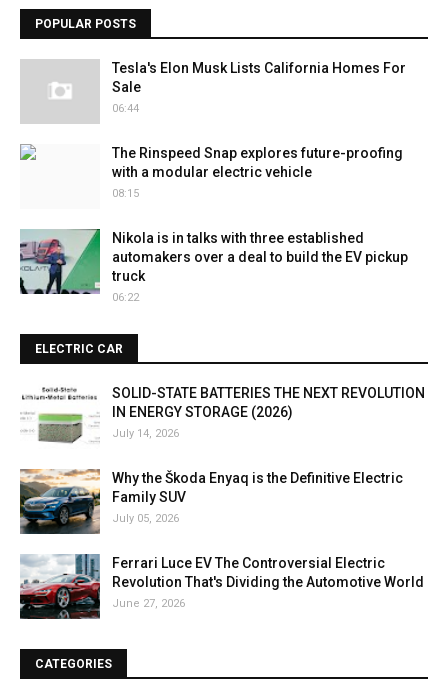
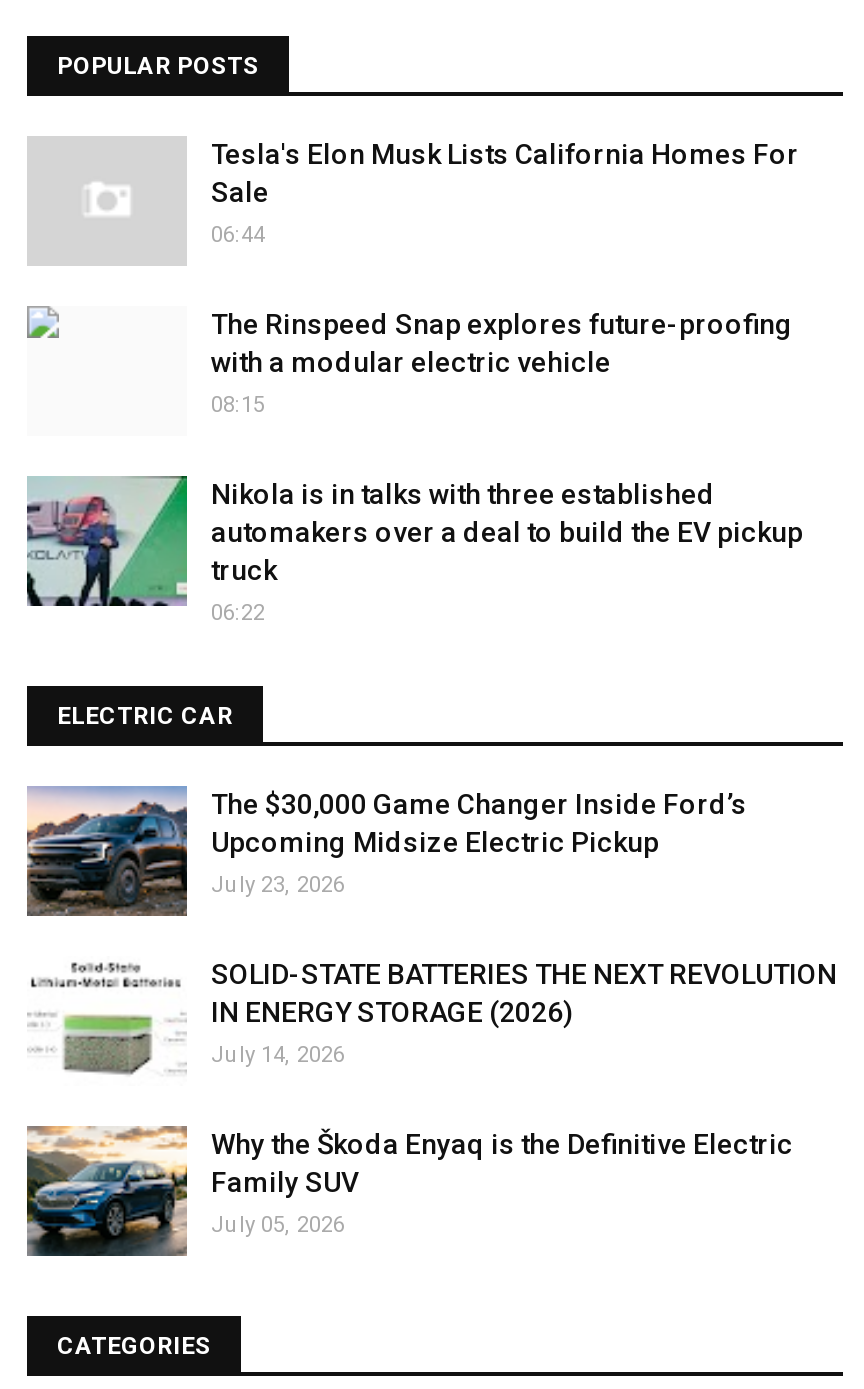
+ [image]
+ The $30,000 Game Changer Inside Ford’s
+ Upcoming Midsize Electric Pickup
+ July 23, 2026

moved down: [image] | SOLID-STATE BATTERIES THE NEXT REVOLUTION | IN ENERGY STORAGE (2026) | July 14, 2026 | Why the Škoda Enyaq is the Definitive Electric | Family SUV | July 05, 2026

- [image]
- Ferrari Luce EV The Controversial Electric
- Revolution That's Dividing the Automotive World
- June 27, 2026
